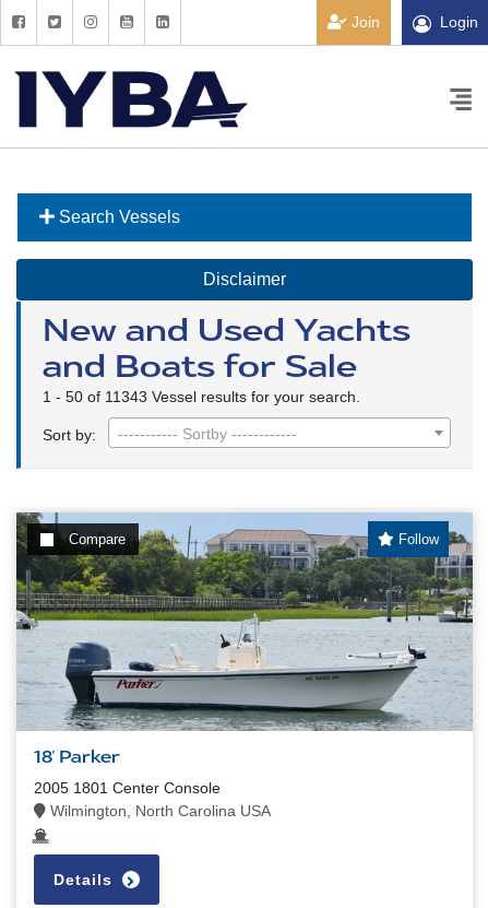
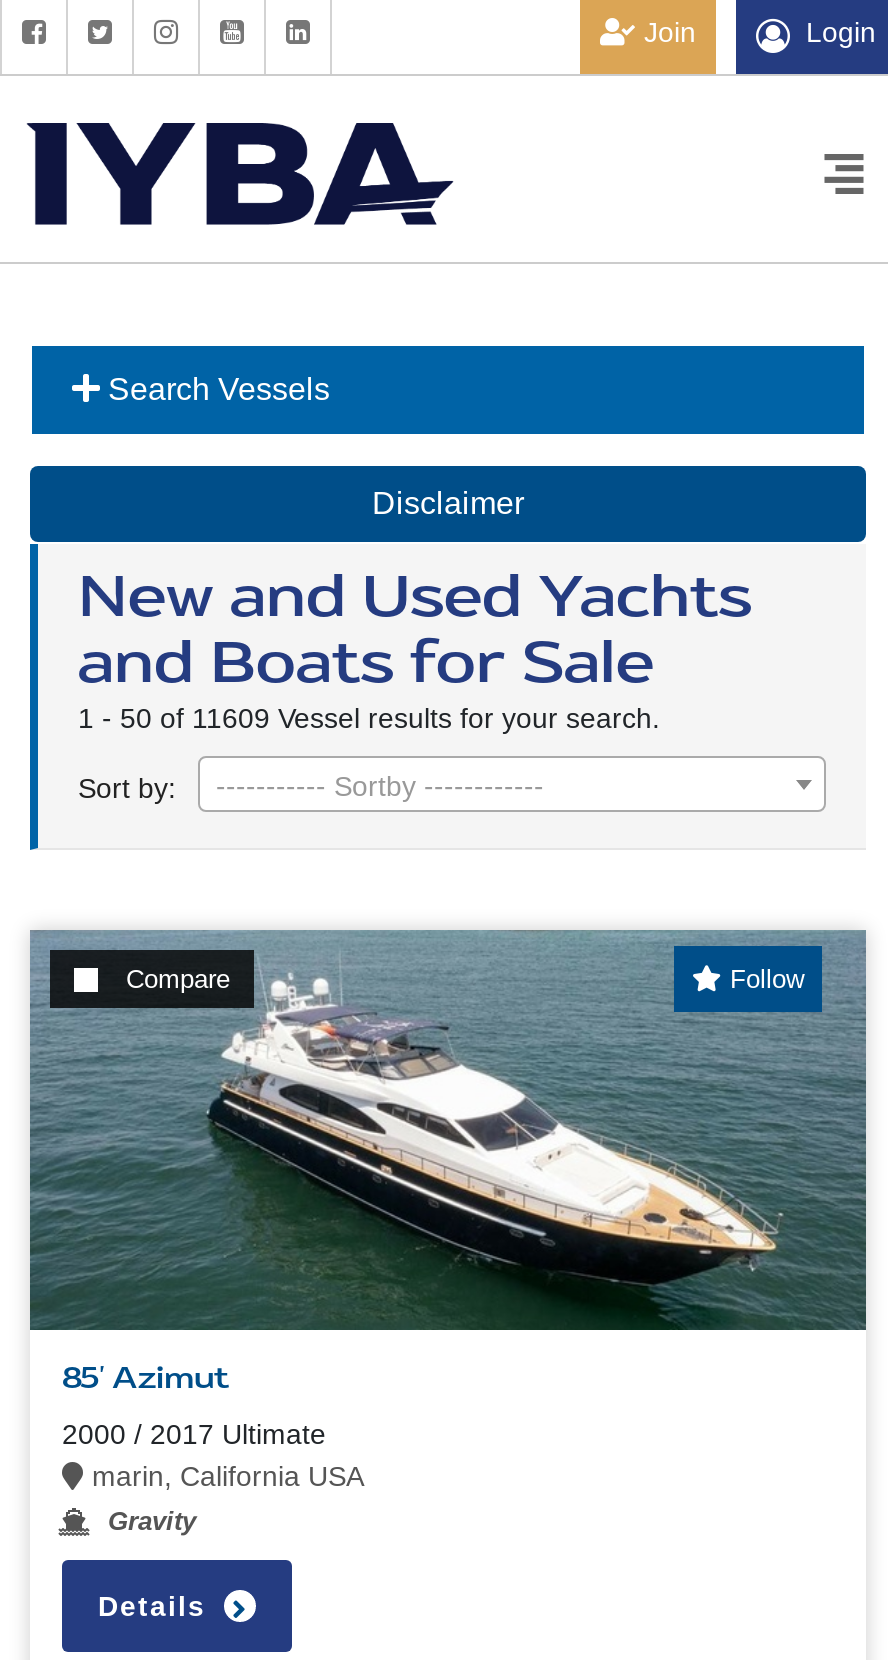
- 1 - 50 of 11343 Vessel results for your search.
+ 1 - 50 of 11609 Vessel results for your search.

- [image]
- 18' Parker
+ [image]
+ 85' Azimut

- 2005 1801 Center Console
- Wilmington, North Carolina USA
+ 2000 / 2017 Ultimate
+ marin, California USA
+ Gravity
